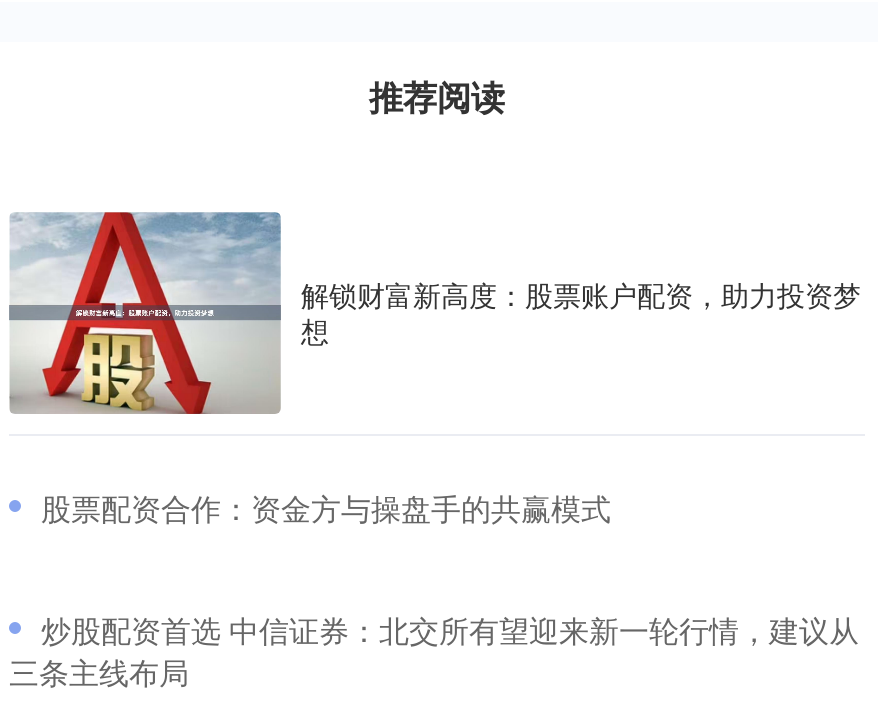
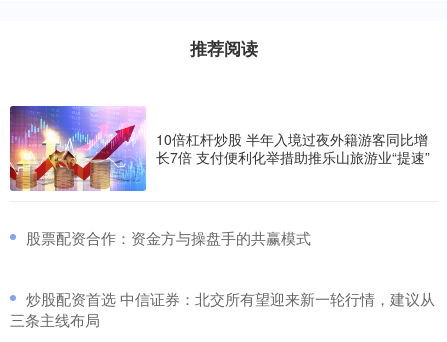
- [image]
- 解锁财富新高度：股票账户配资，助力投资梦
- 想
+ [image]
+ 10倍杠杆炒股 半年入境过夜外籍游客同比增
+ 长7倍 支付便利化举措助推乐山旅游业“提速”
